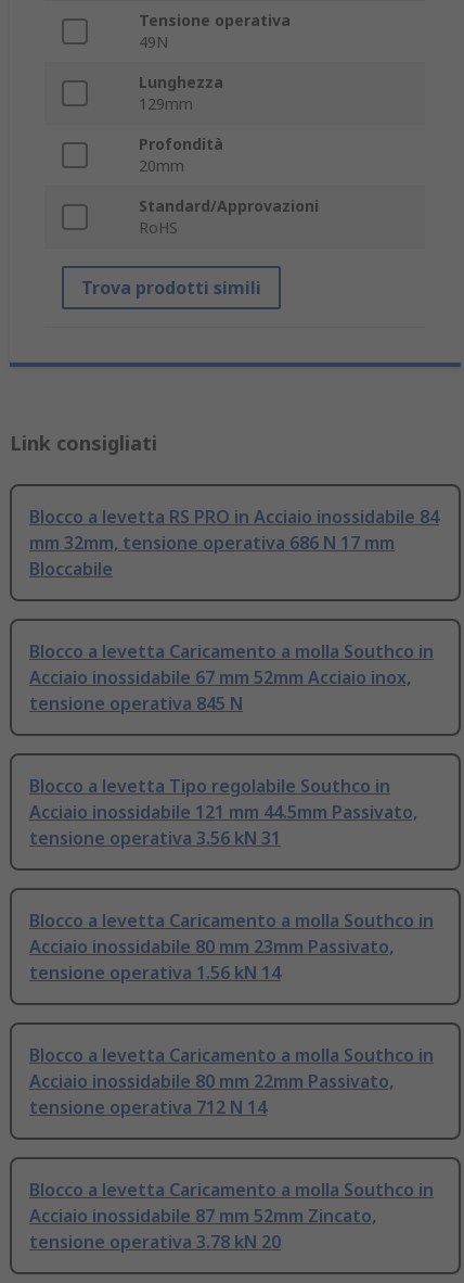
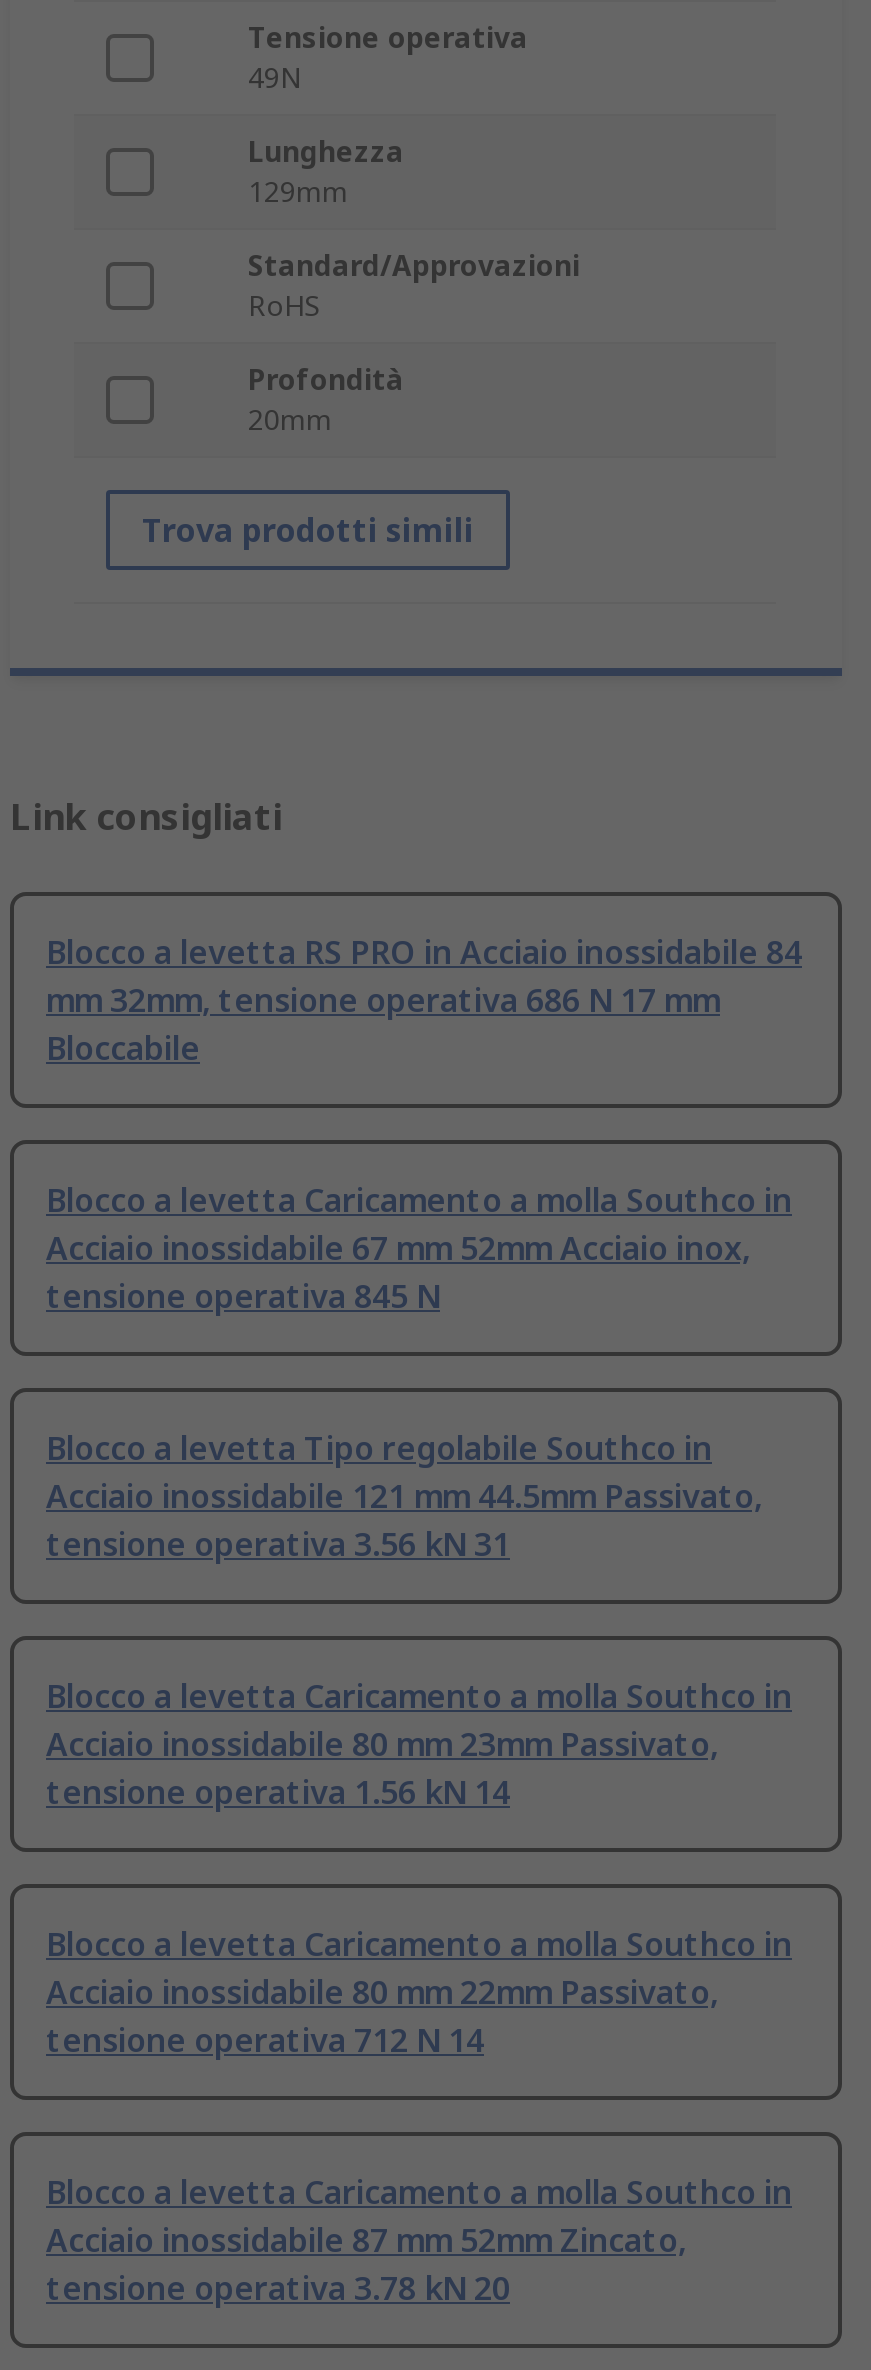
moved down: Profondità | 20mm

moved up: Standard/Approvazioni | RoHS
